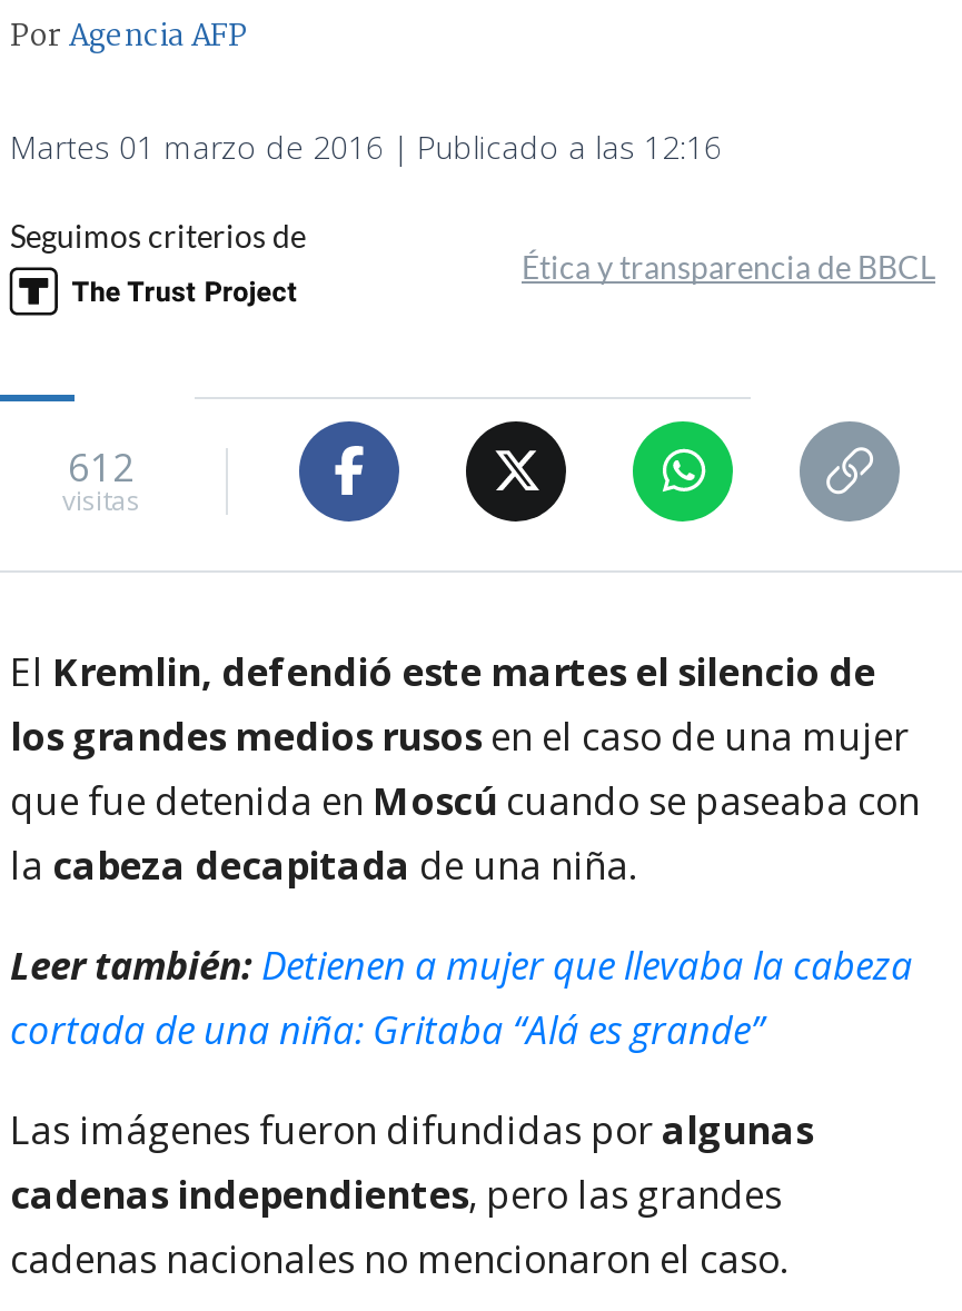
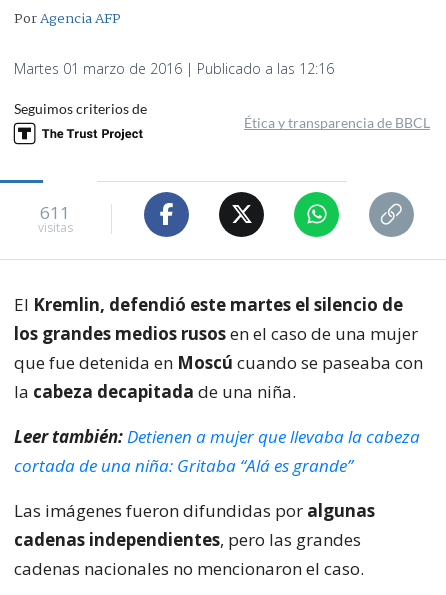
- 612
+ 611
